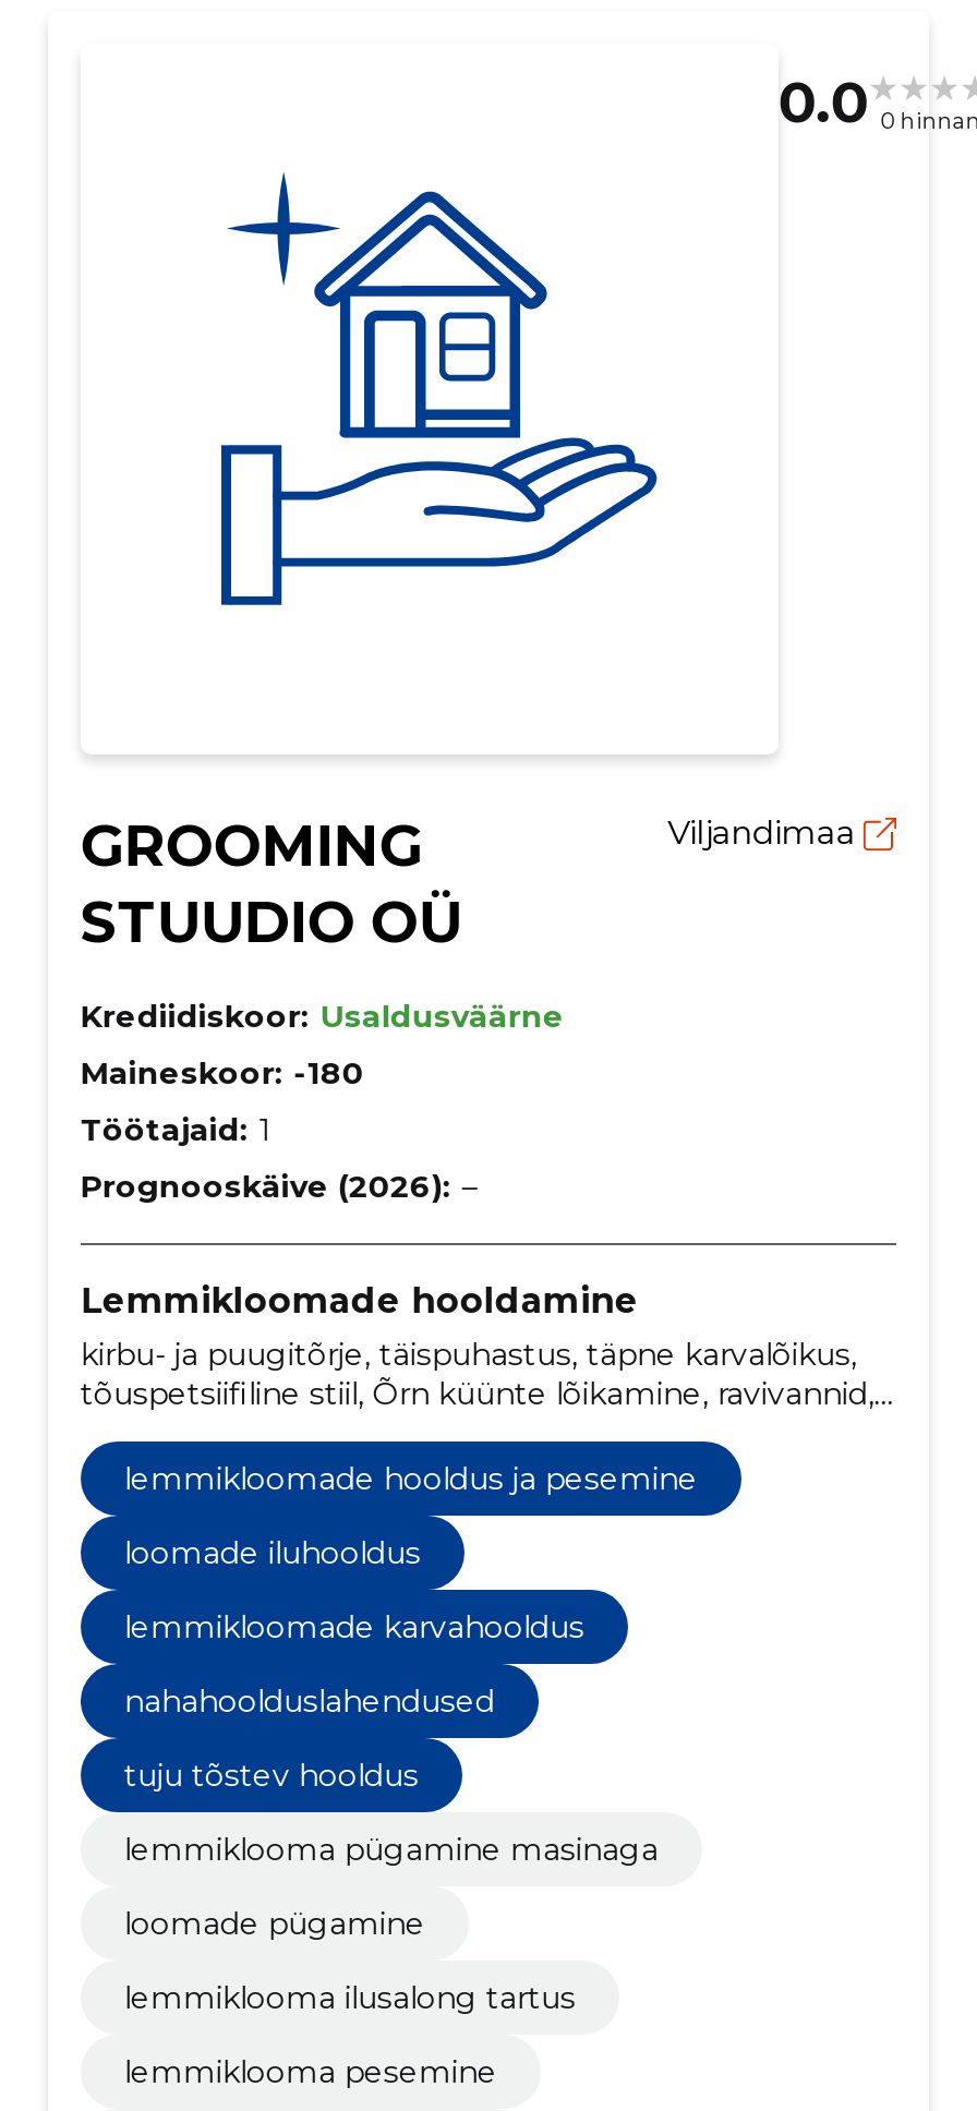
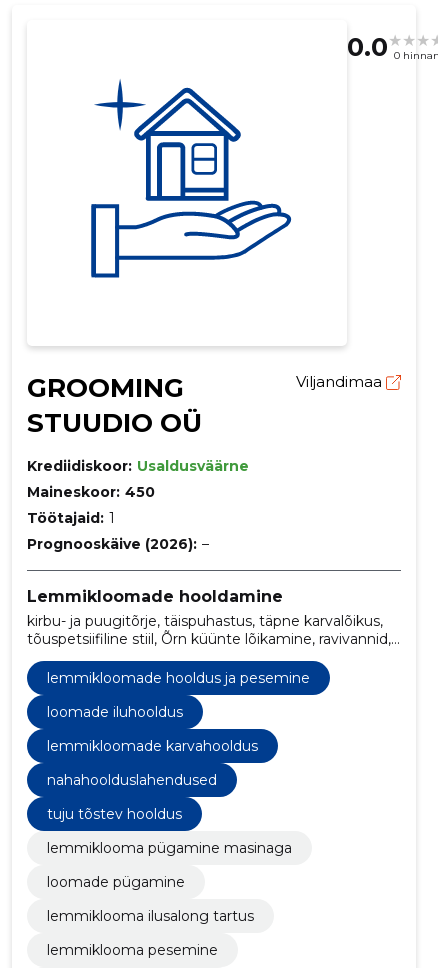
- Maineskoor: -180
+ Maineskoor: 450
